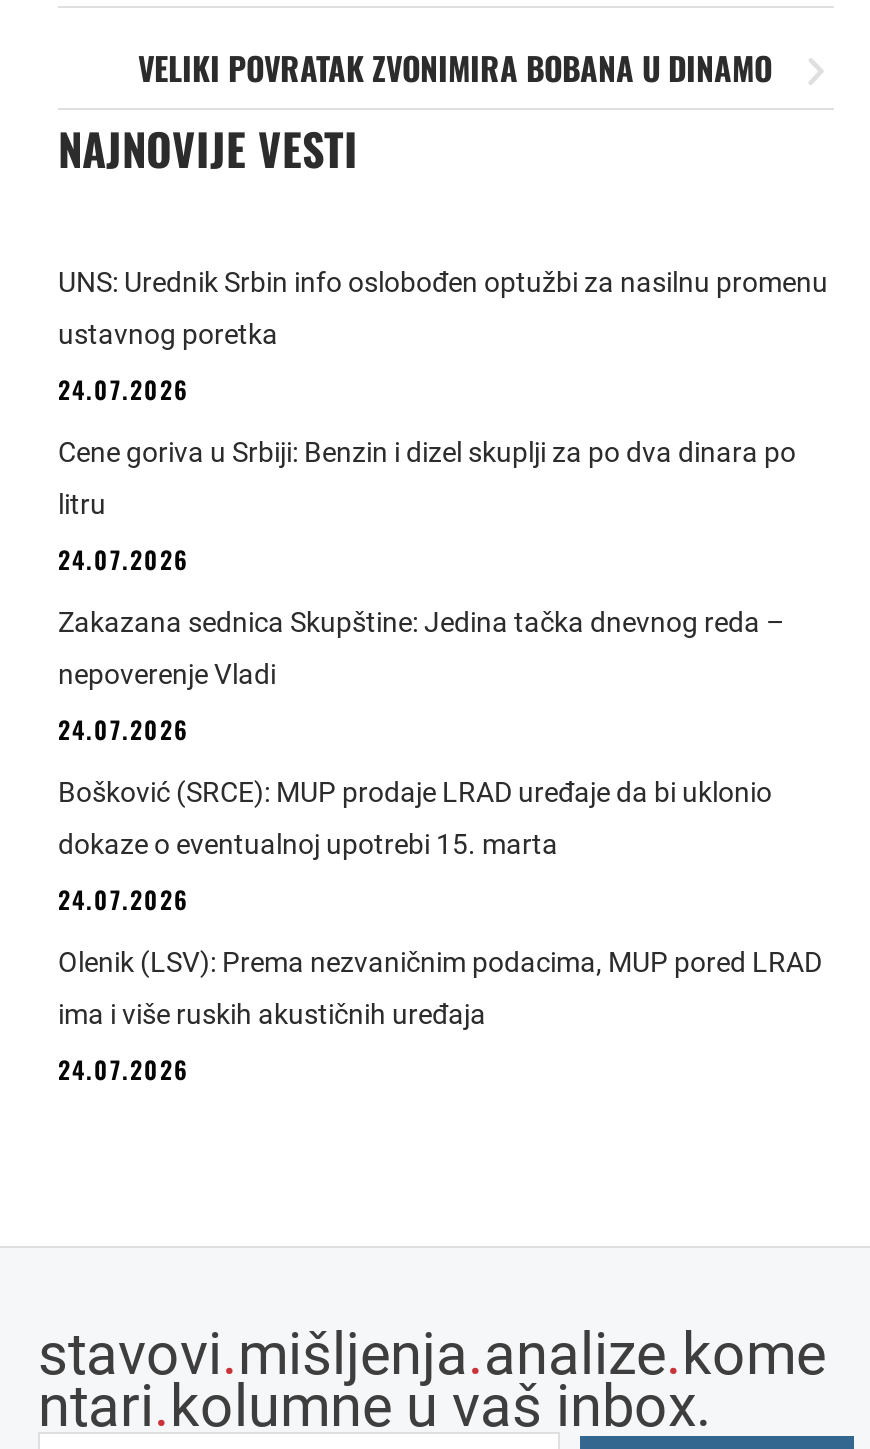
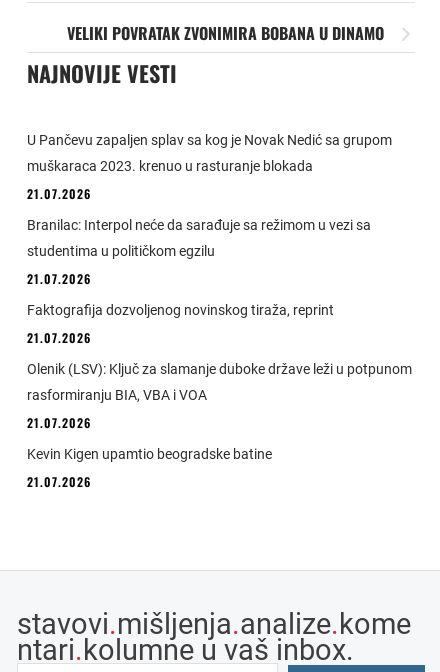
- UNS: Urednik Srbin info oslobođen optužbi za nasilnu promenu
- ustavnog poretka
- 24.07.2026
- Cene goriva u Srbiji: Benzin i dizel skuplji za po dva dinara po
- litru
- 24.07.2026
- Zakazana sednica Skupštine: Jedina tačka dnevnog reda –
- nepoverenje Vladi
- 24.07.2026
- Bošković (SRCE): MUP prodaje LRAD uređaje da bi uklonio
- dokaze o eventualnoj upotrebi 15. marta
- 24.07.2026
- Olenik (LSV): Prema nezvaničnim podacima, MUP pored LRAD
- ima i više ruskih akustičnih uređaja
- 24.07.2026
+ U Pančevu zapaljen splav sa kog je Novak Nedić sa grupom
+ muškaraca 2023. krenuo u rasturanje blokada
+ 21.07.2026
+ Branilac: Interpol neće da sarađuje sa režimom u vezi sa
+ studentima u političkom egzilu
+ 21.07.2026
+ Faktografija dozvoljenog novinskog tiraža, reprint
+ 21.07.2026
+ Olenik (LSV): Ključ za slamanje duboke države leži u potpunom
+ rasformiranju BIA, VBA i VOA
+ 21.07.2026
+ Kevin Kigen upamtio beogradske batine
+ 21.07.2026
